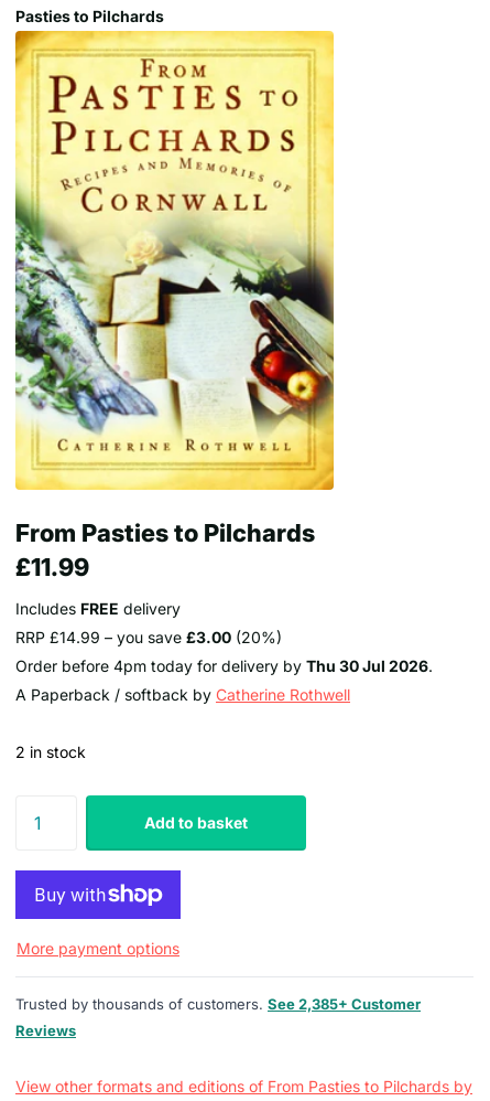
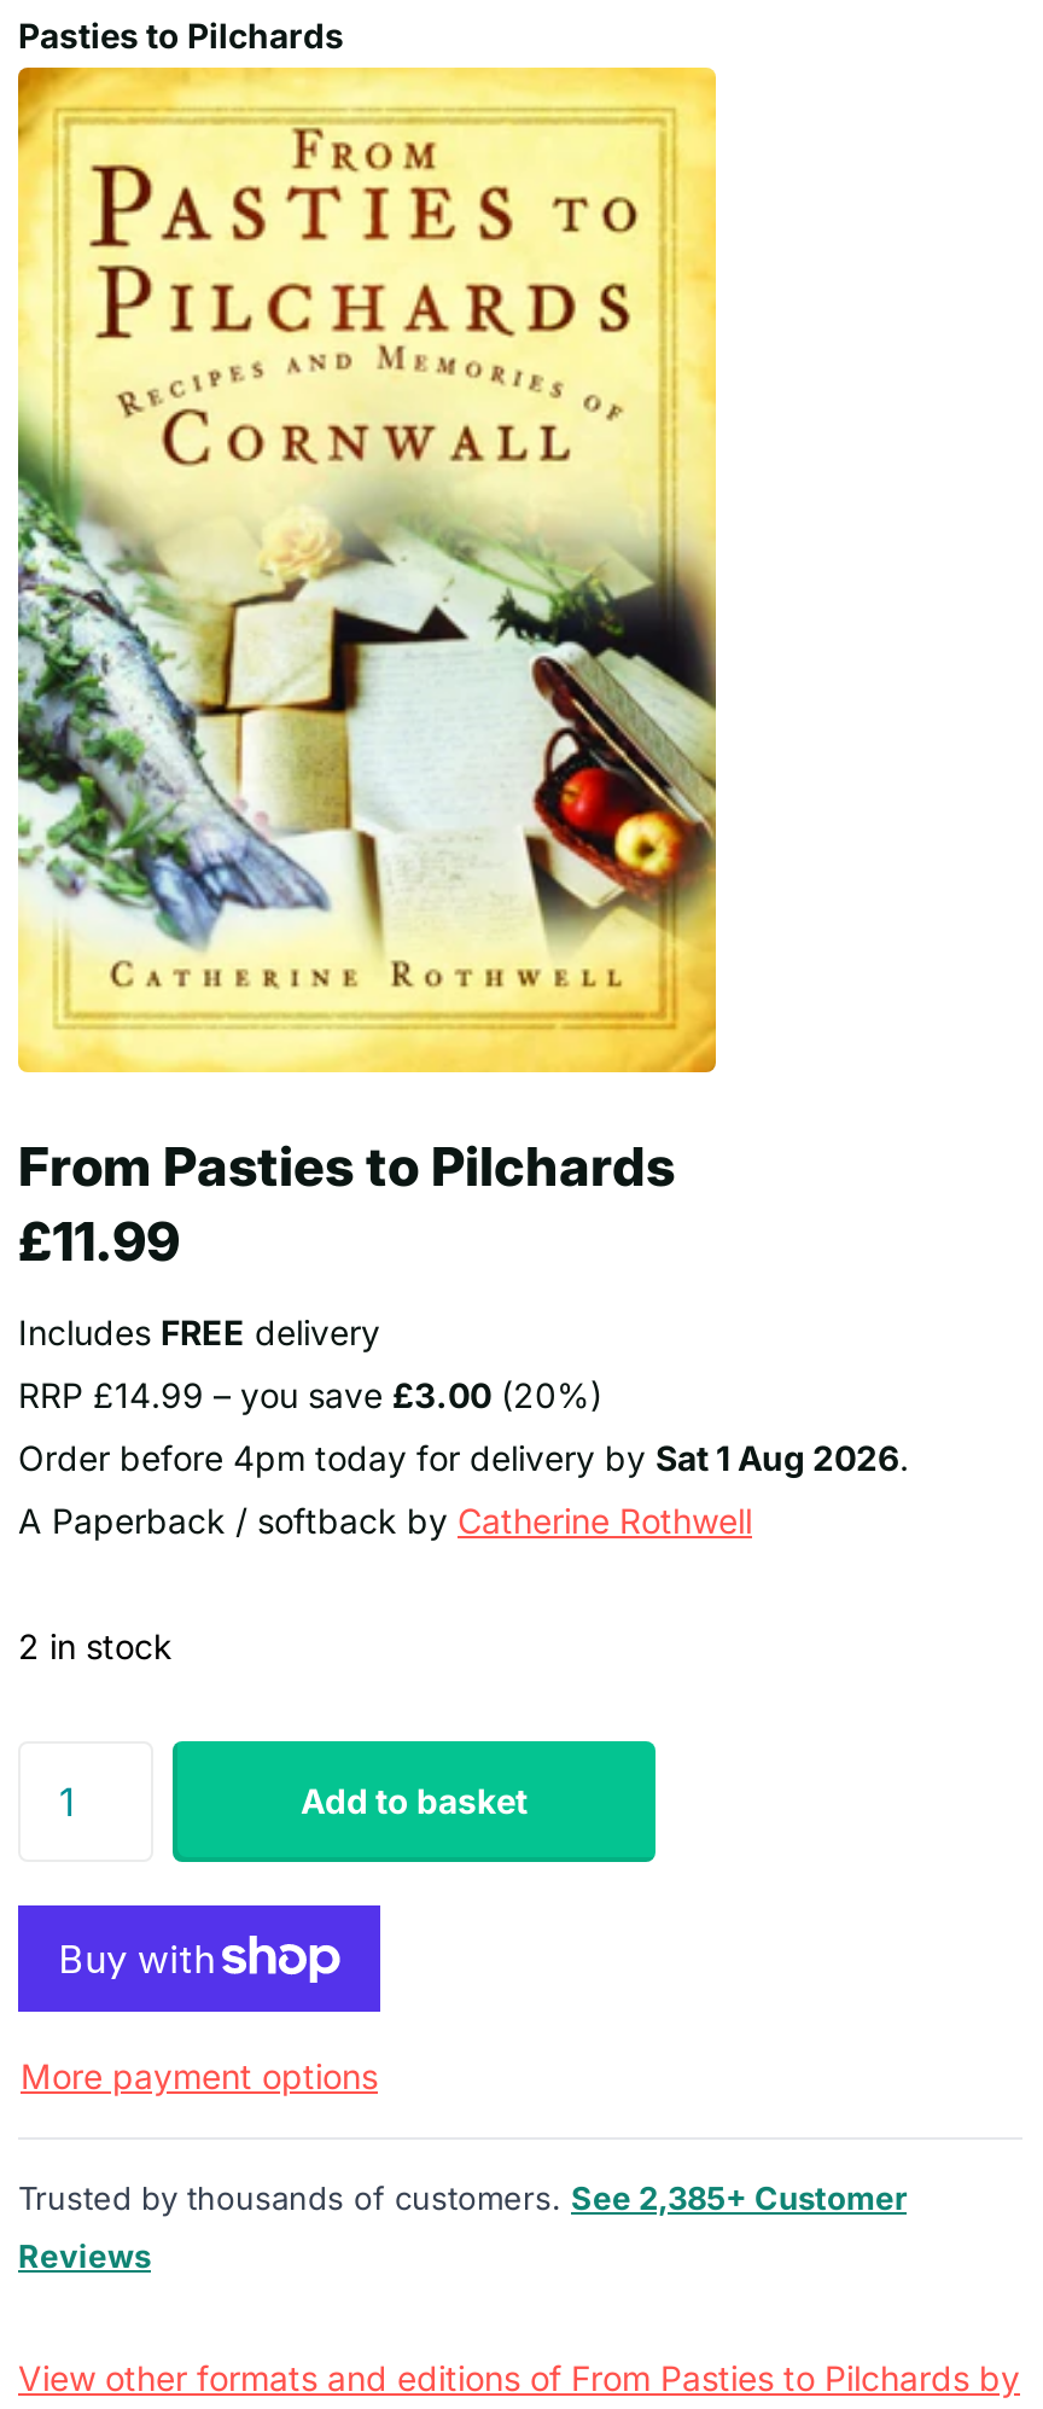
- Order before 4pm today for delivery by Thu 30 Jul 2026.
+ Order before 4pm today for delivery by Sat 1 Aug 2026.
